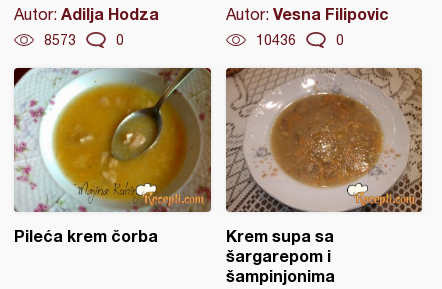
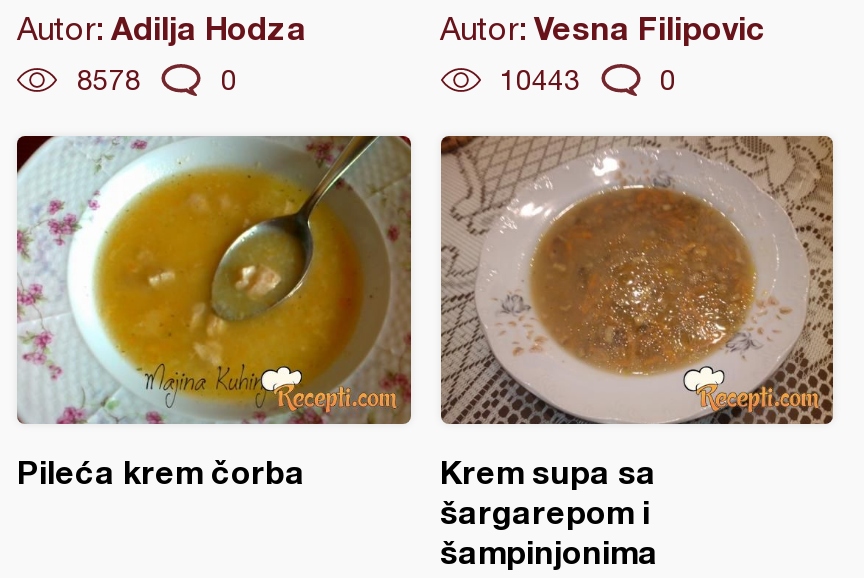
- 8573
+ 8578

- 10436
+ 10443
